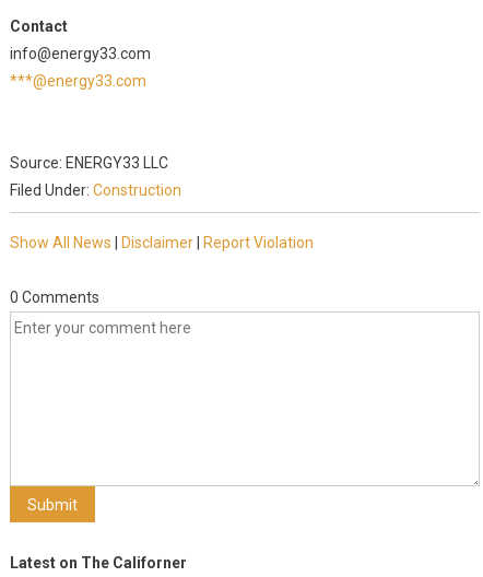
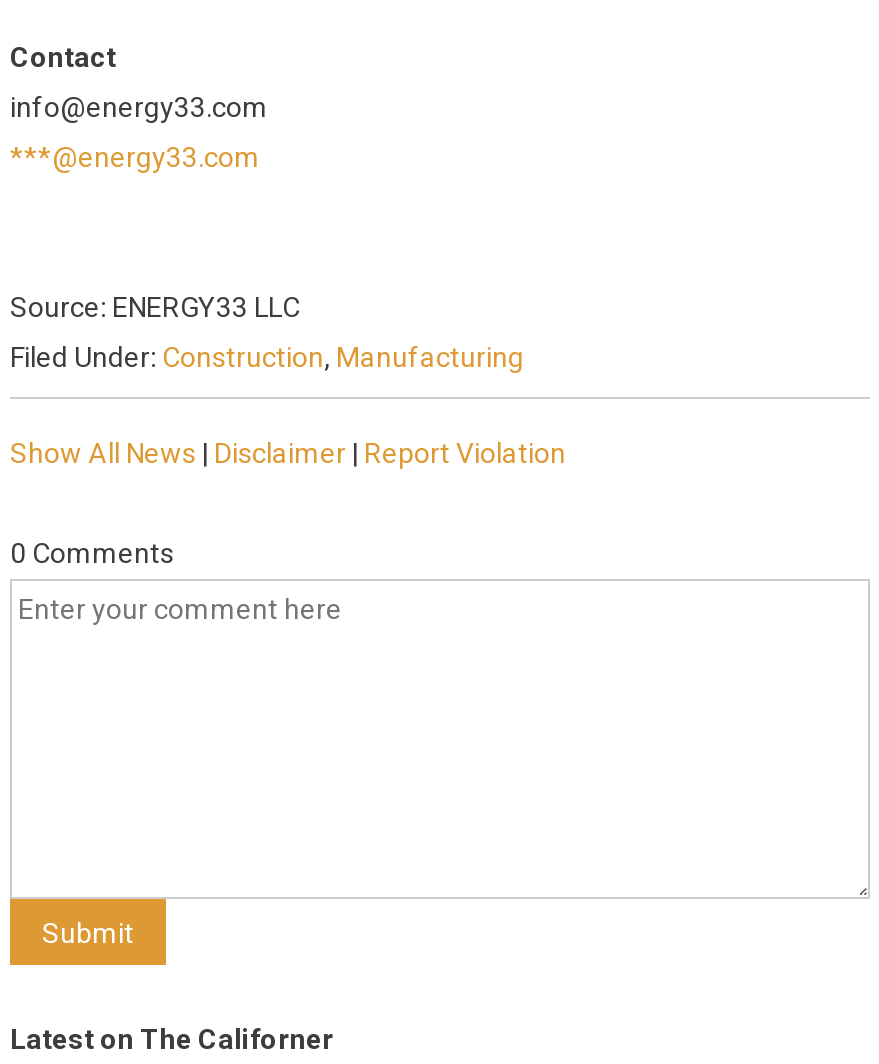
- Filed Under: Construction
+ Filed Under: Construction, Manufacturing
